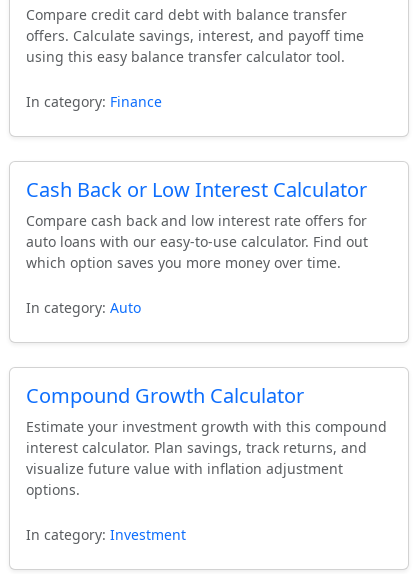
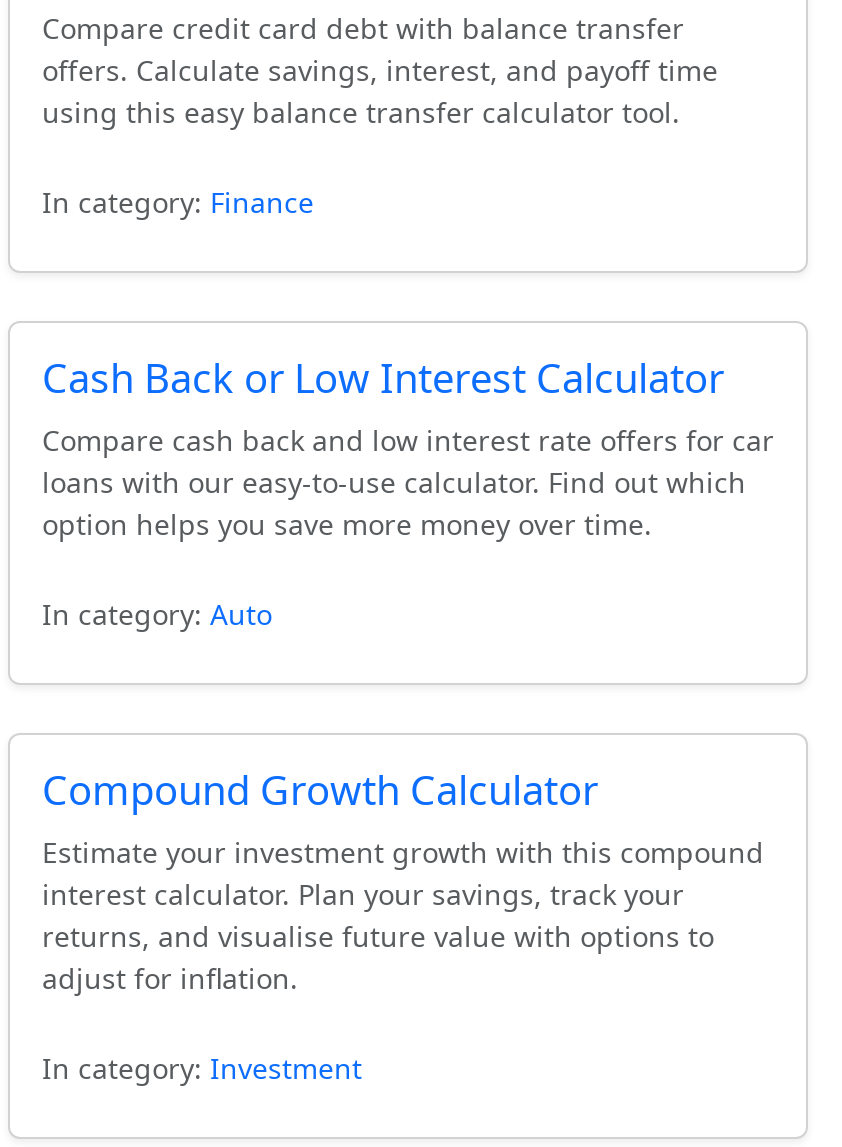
- Compare cash back and low interest rate offers for
- auto loans with our easy-to-use calculator. Find out
- which option saves you more money over time.
+ Compare cash back and low interest rate offers for car
+ loans with our easy-to-use calculator. Find out which
+ option helps you save more money over time.

- interest calculator. Plan savings, track returns, and
- visualize future value with inflation adjustment
- options.
+ interest calculator. Plan your savings, track your
+ returns, and visualise future value with options to
+ adjust for inflation.
